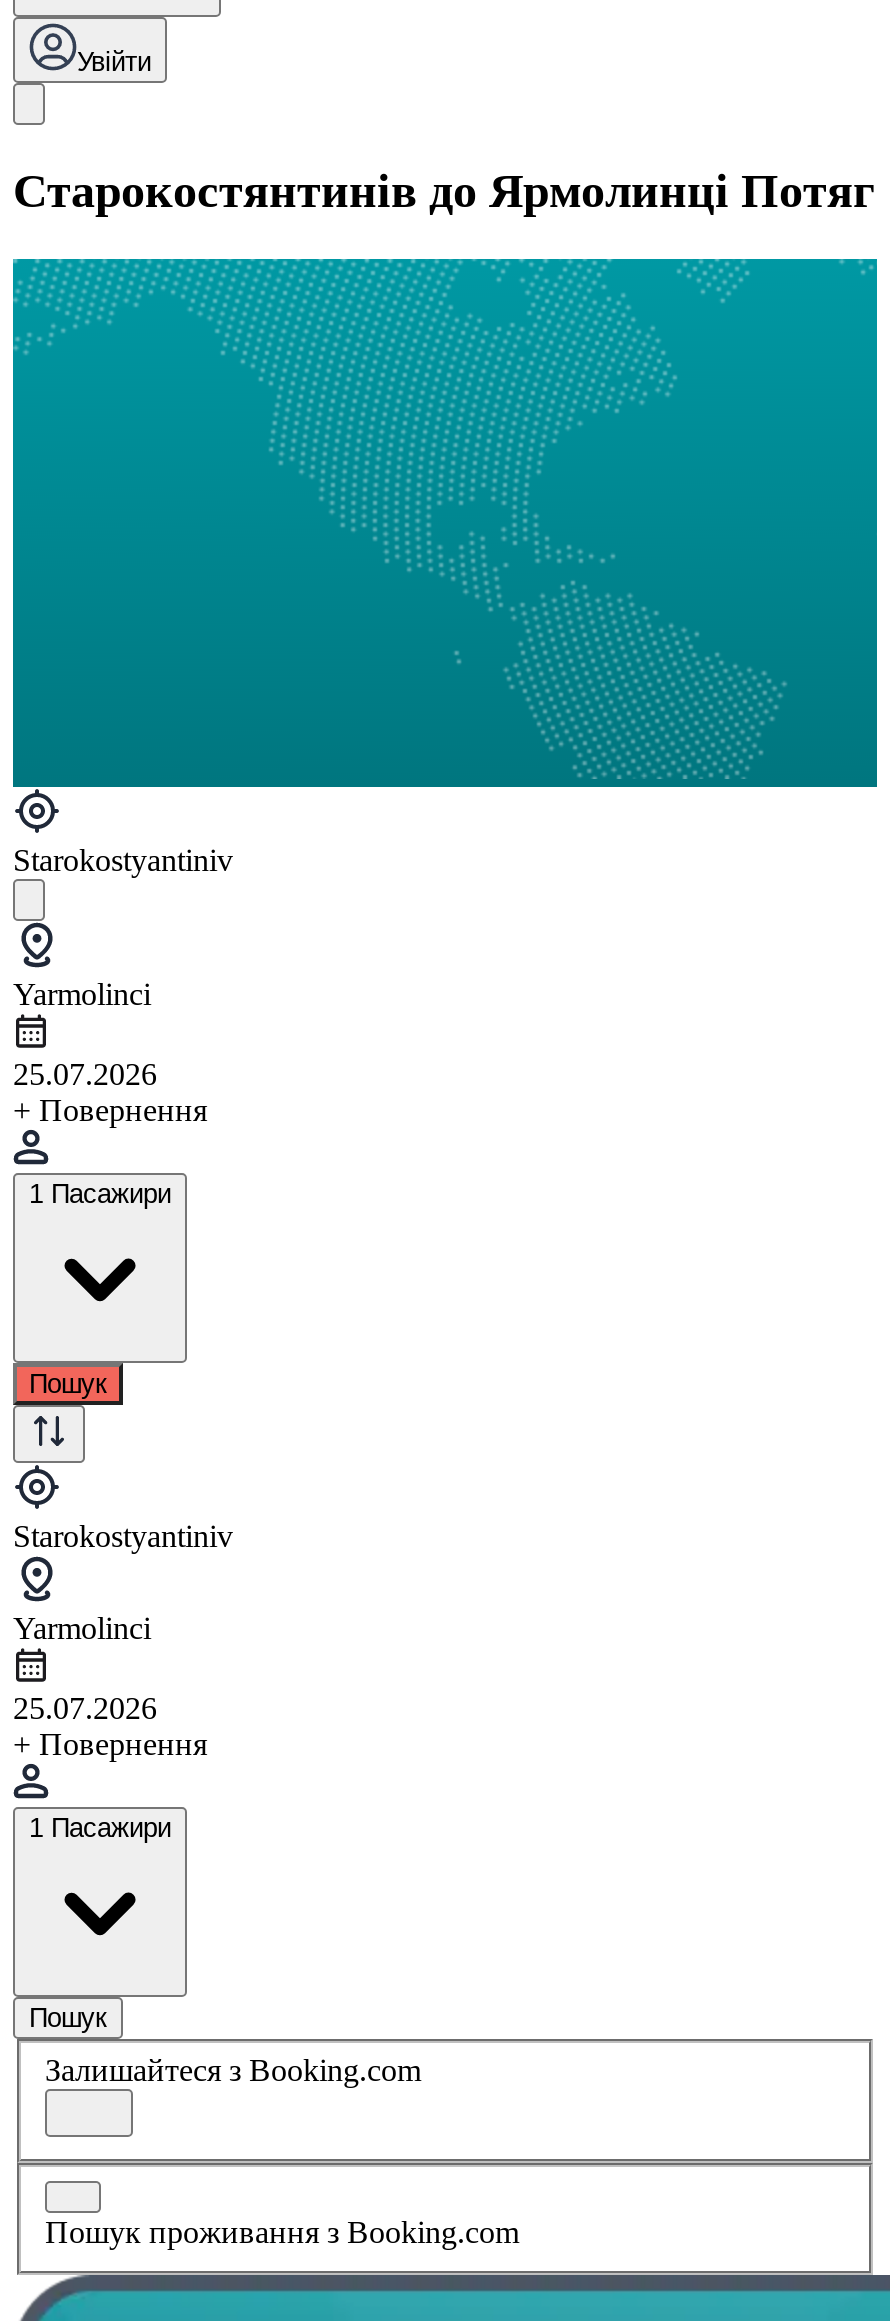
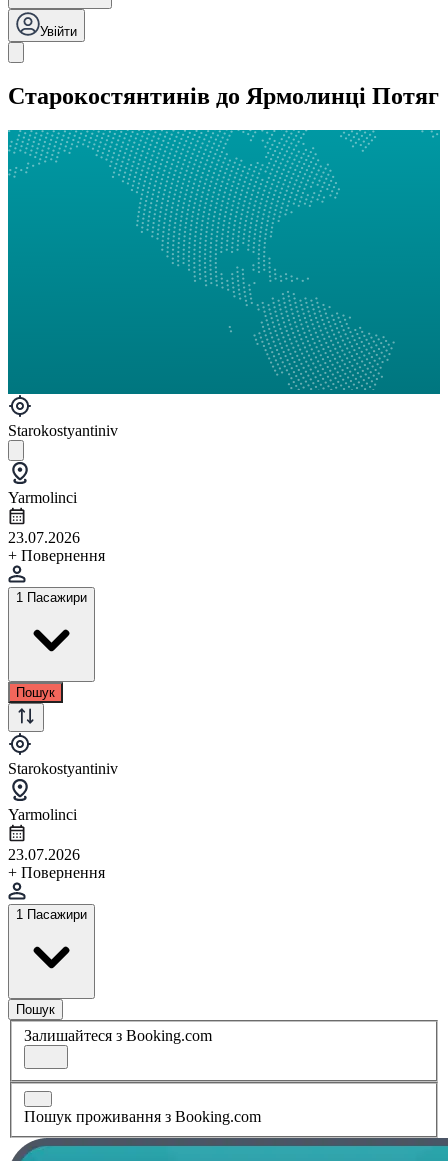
- 25.07.2026
+ 23.07.2026

- 25.07.2026
+ 23.07.2026
